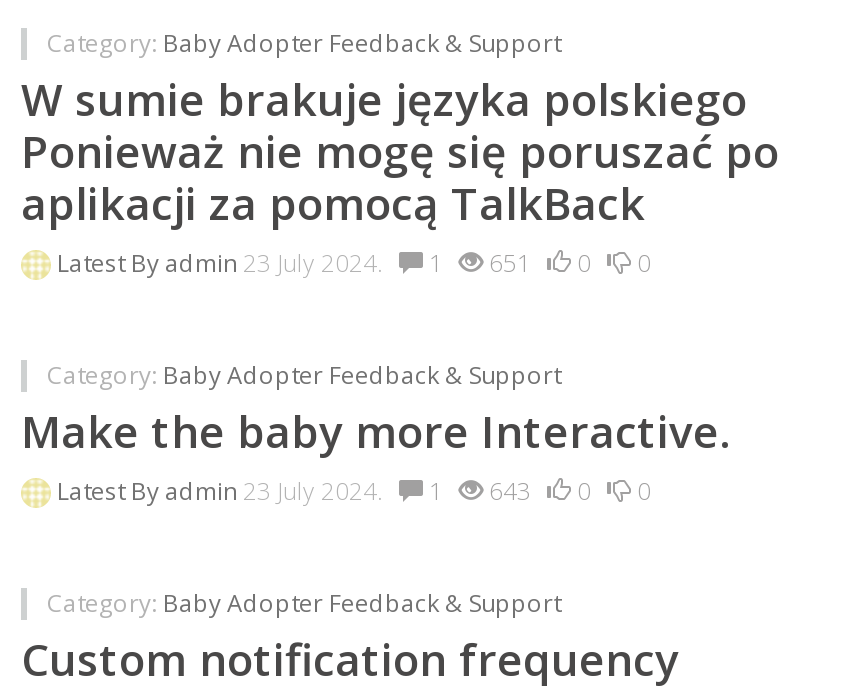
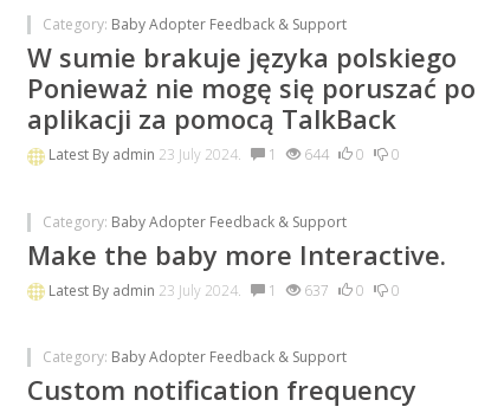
- 651
+ 644

- 643
+ 637
